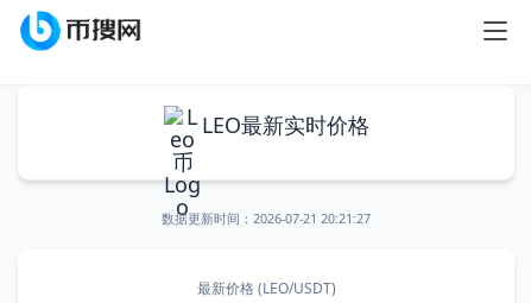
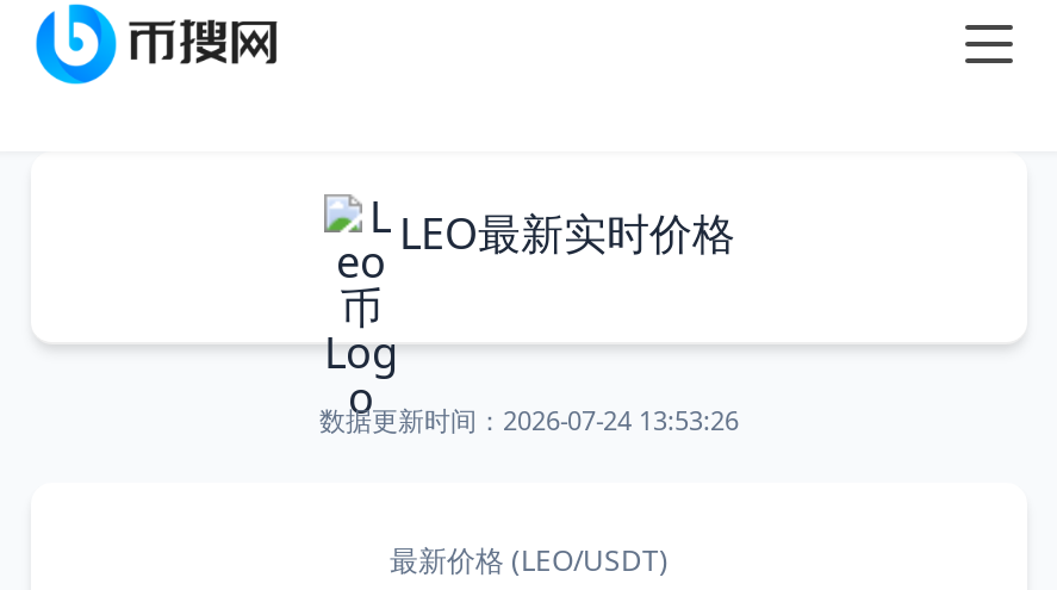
- 数据更新时间：2026-07-21 20:21:27
+ 数据更新时间：2026-07-24 13:53:26
